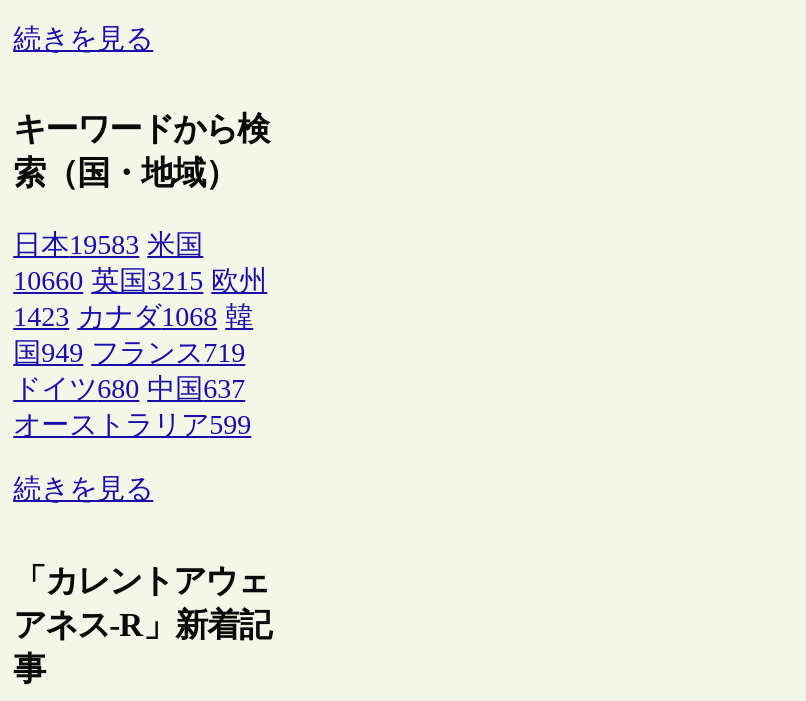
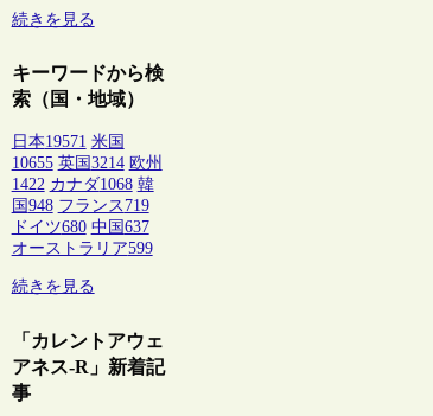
- 日本19583 米国
+ 日本19571 米国

- 10660 英国3215 欧州
+ 10655 英国3214 欧州

- 1423 カナダ1068 韓
+ 1422 カナダ1068 韓

- 国949 フランス719
+ 国948 フランス719
